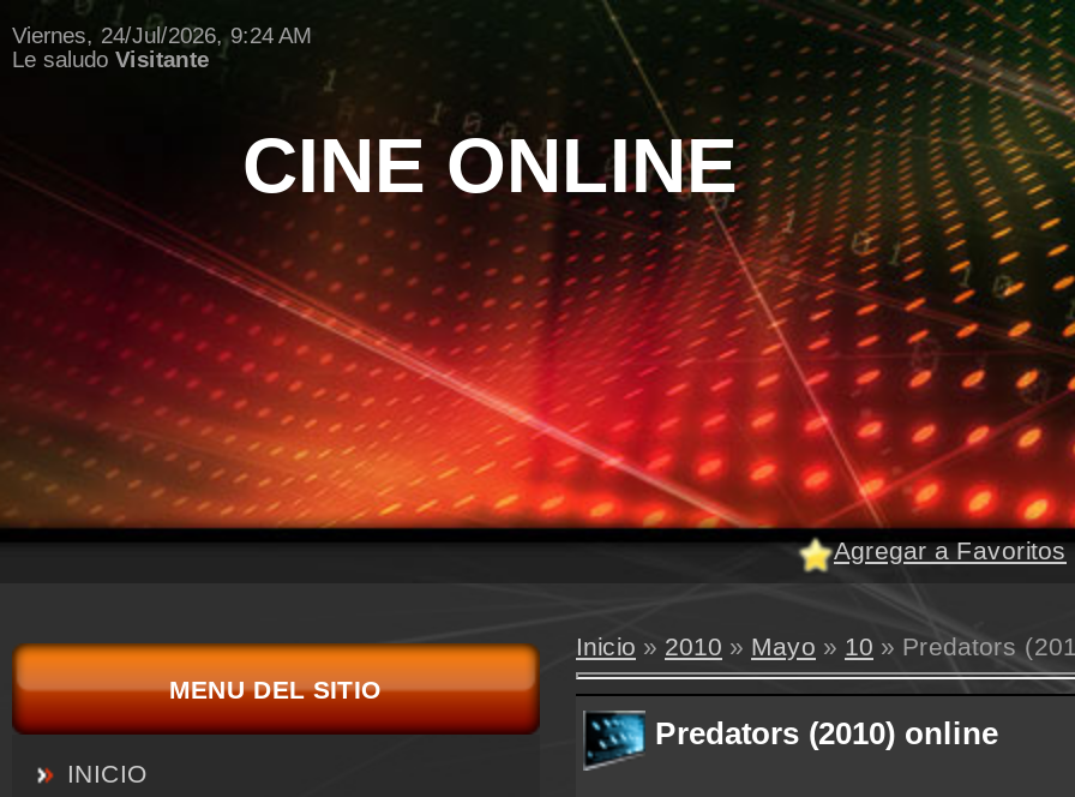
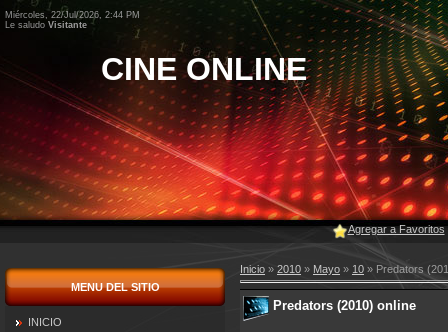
- Viernes, 24/Jul/2026, 9:24 AM
+ Miércoles, 22/Jul/2026, 2:44 PM
